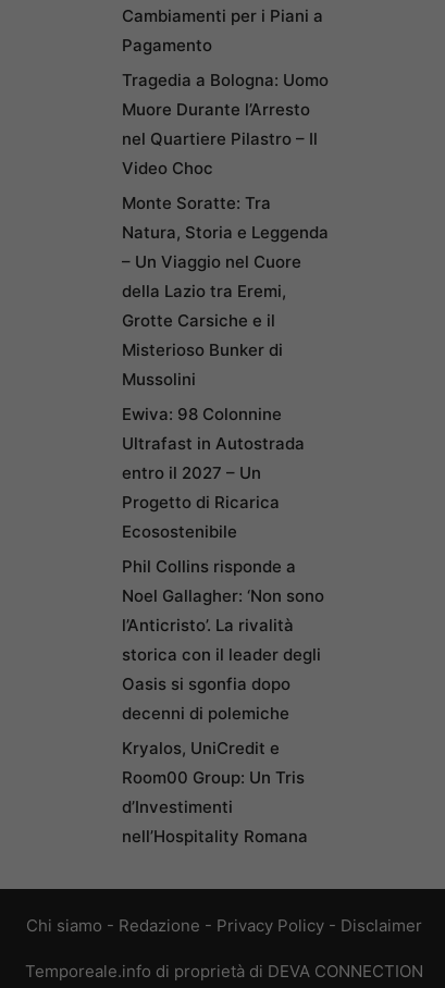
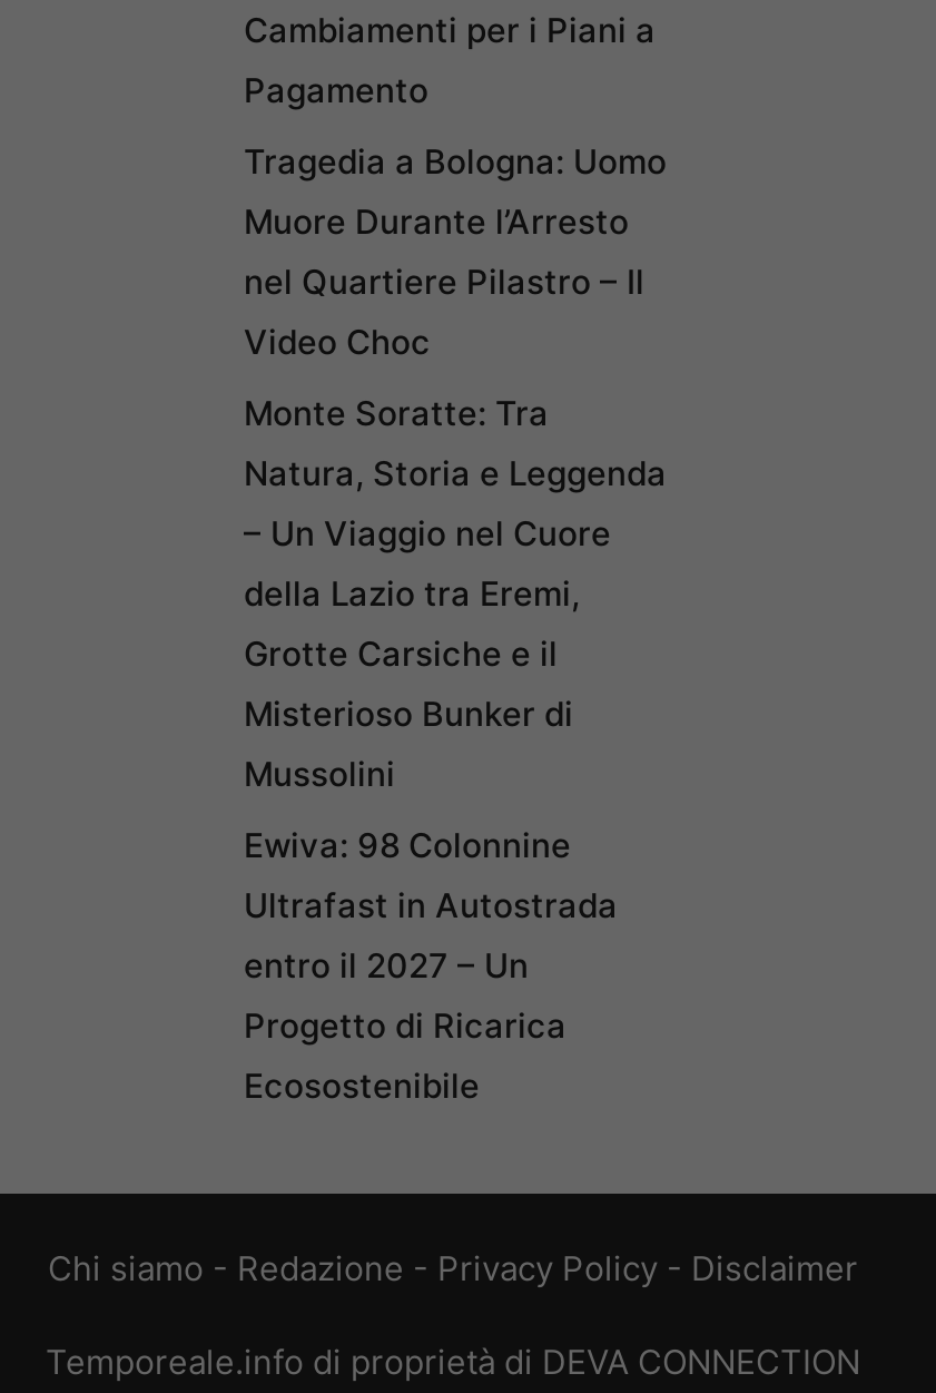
- Phil Collins risponde a
- Noel Gallagher: ‘Non sono
- l’Anticristo’. La rivalità
- storica con il leader degli
- Oasis si sgonfia dopo
- decenni di polemiche
- Kryalos, UniCredit e
- Room00 Group: Un Tris
- d’Investimenti
- nell’Hospitality Romana
